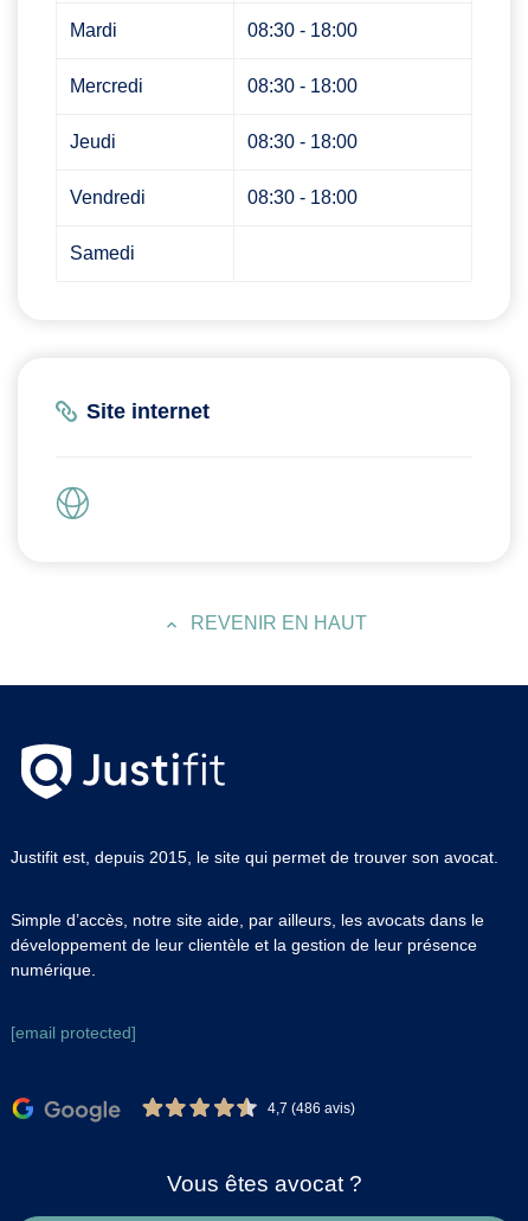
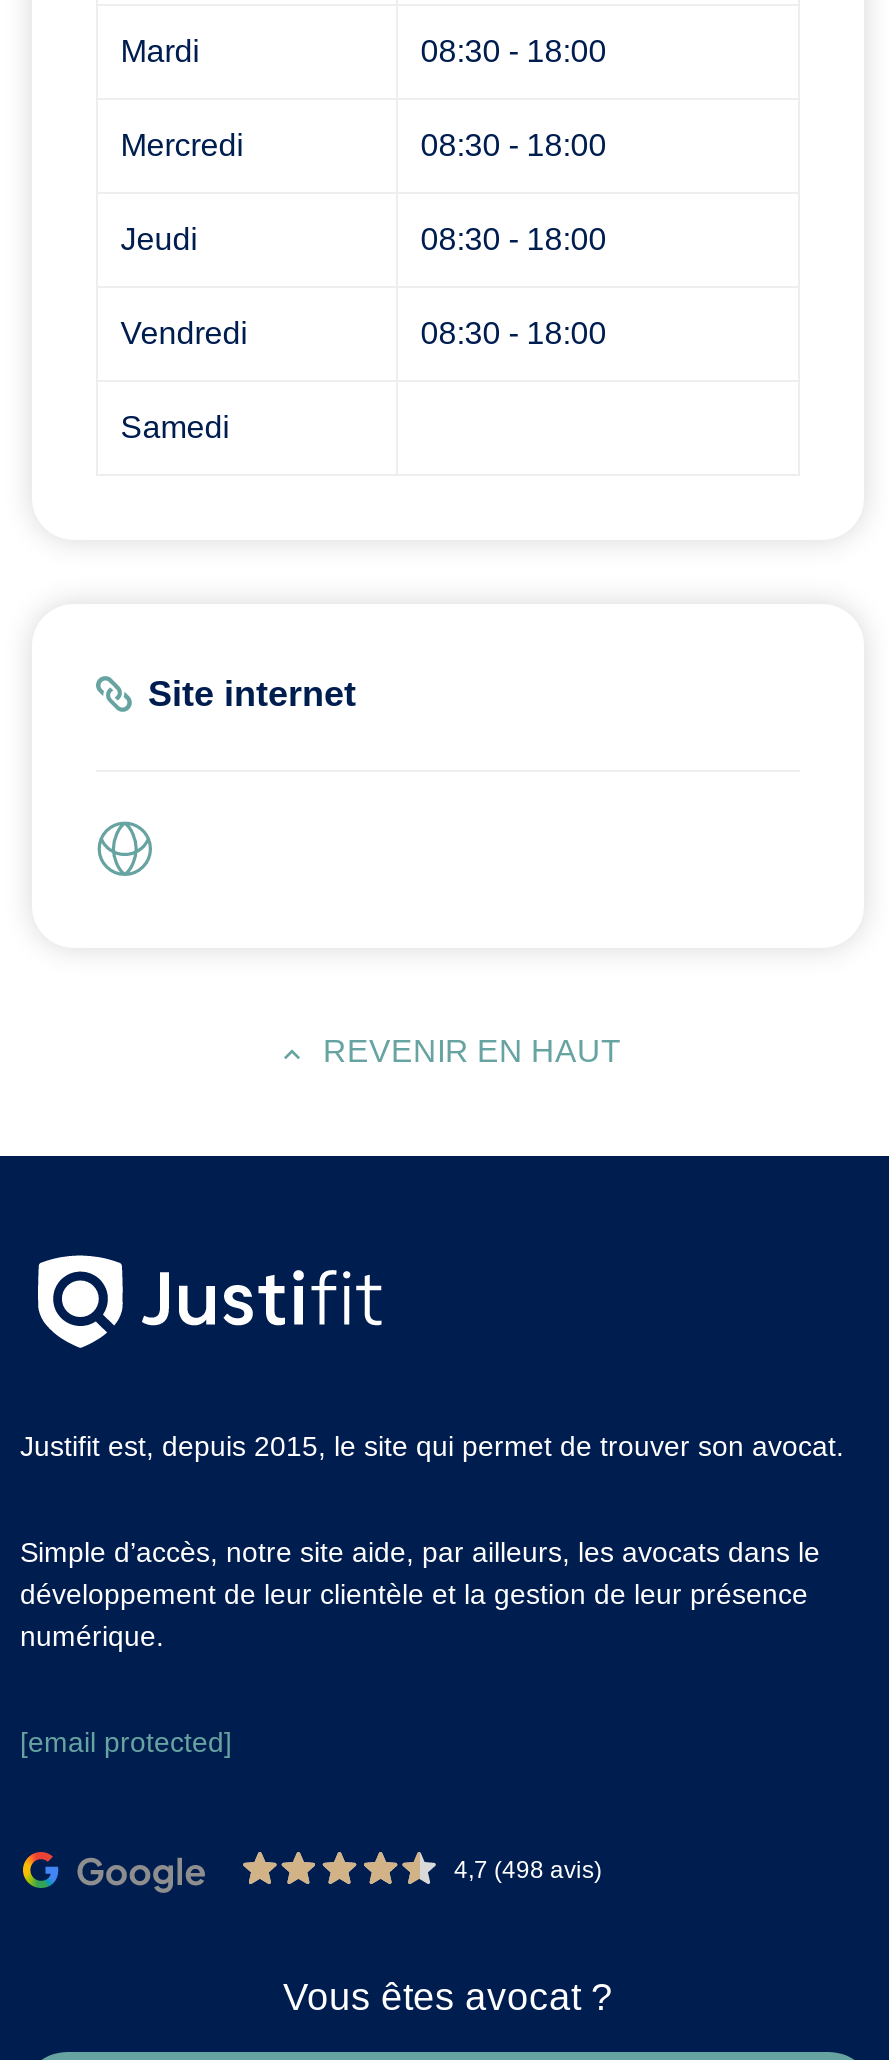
- 4,7 (486 avis)
+ 4,7 (498 avis)
